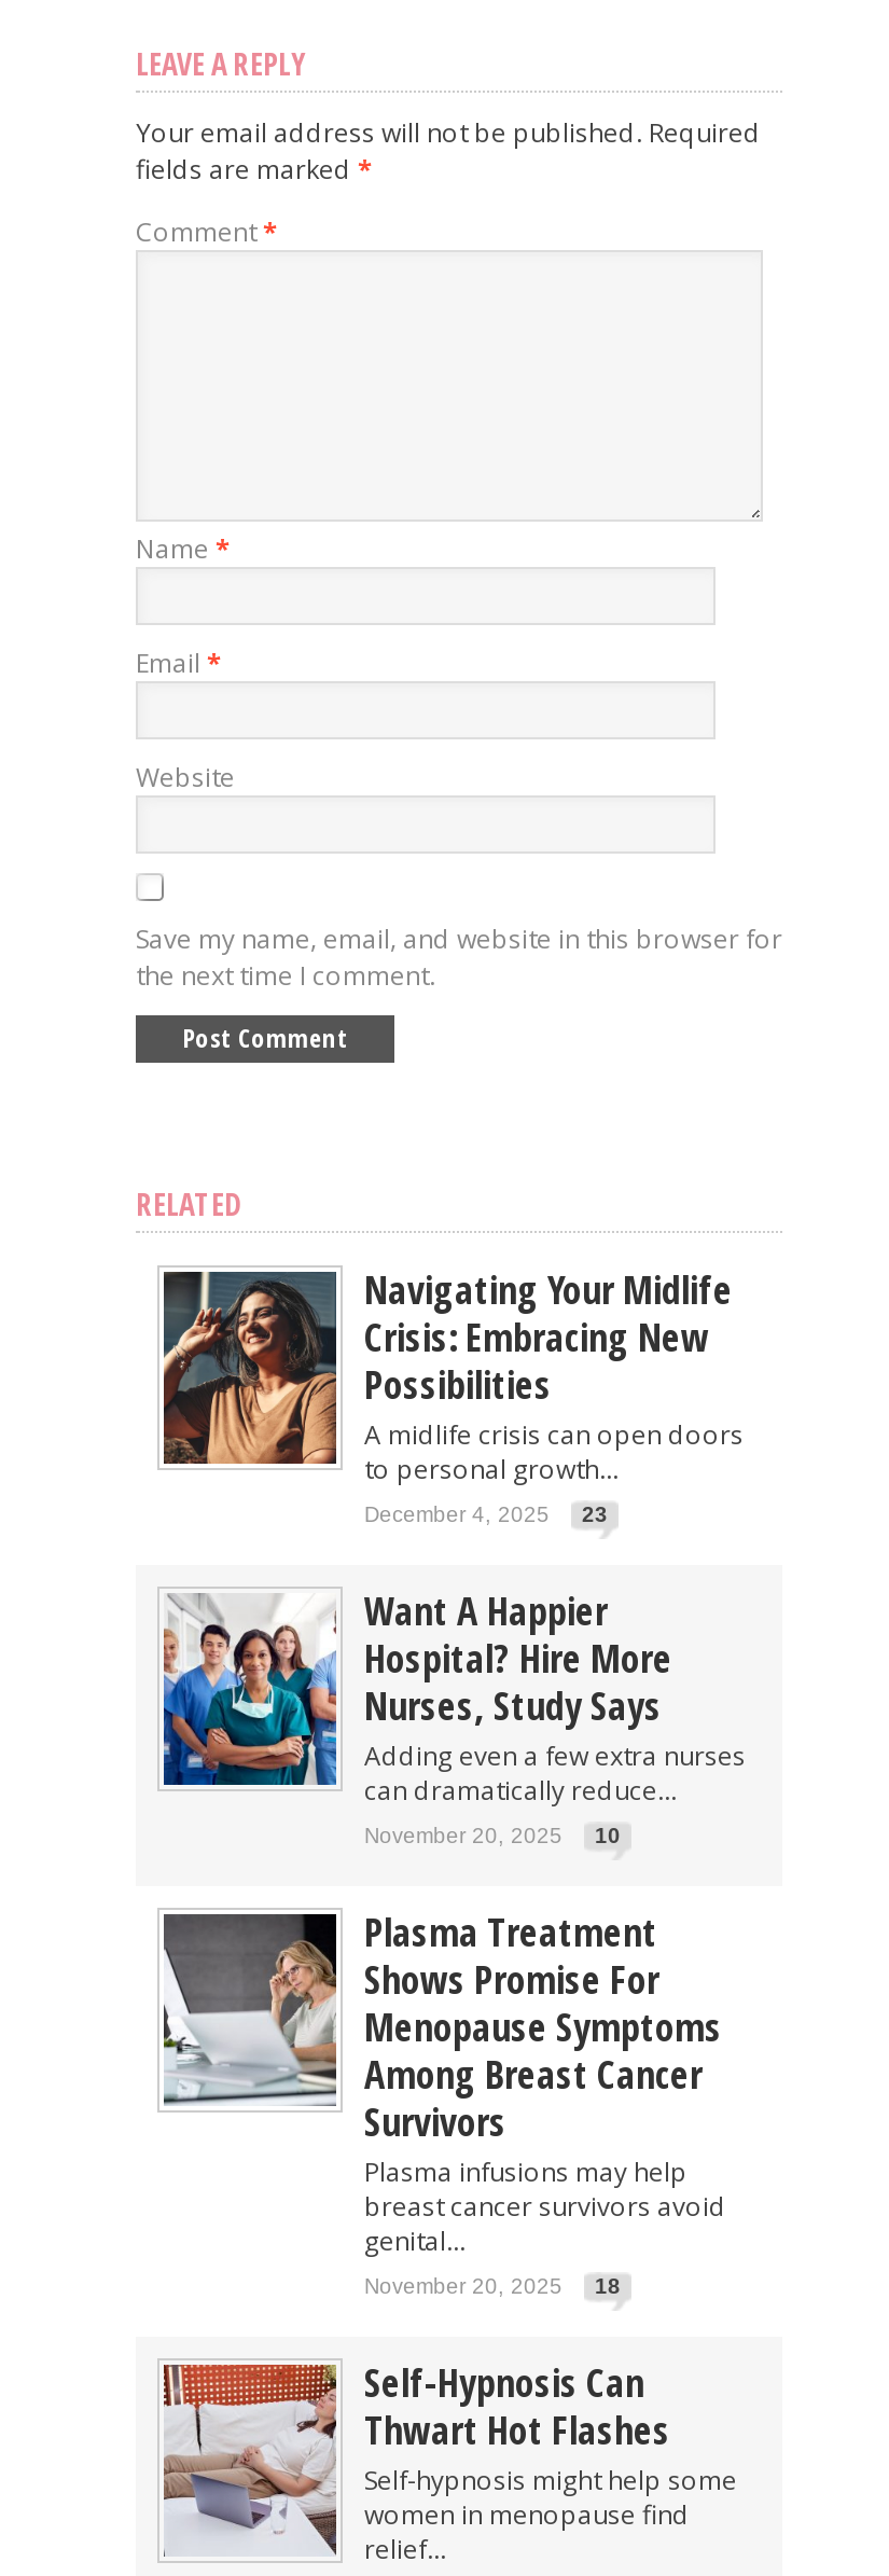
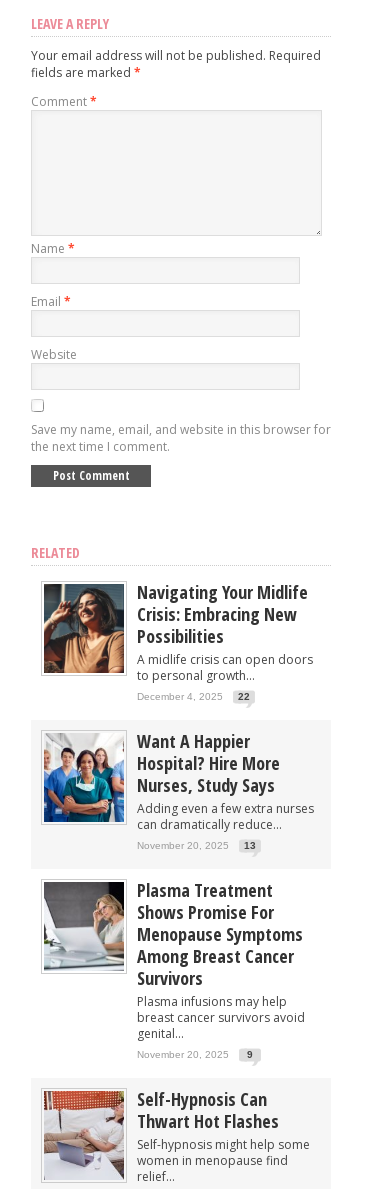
- December 4, 2025 23
+ December 4, 2025 22

- November 20, 2025 10
+ November 20, 2025 13

- November 20, 2025 18
+ November 20, 2025 9
